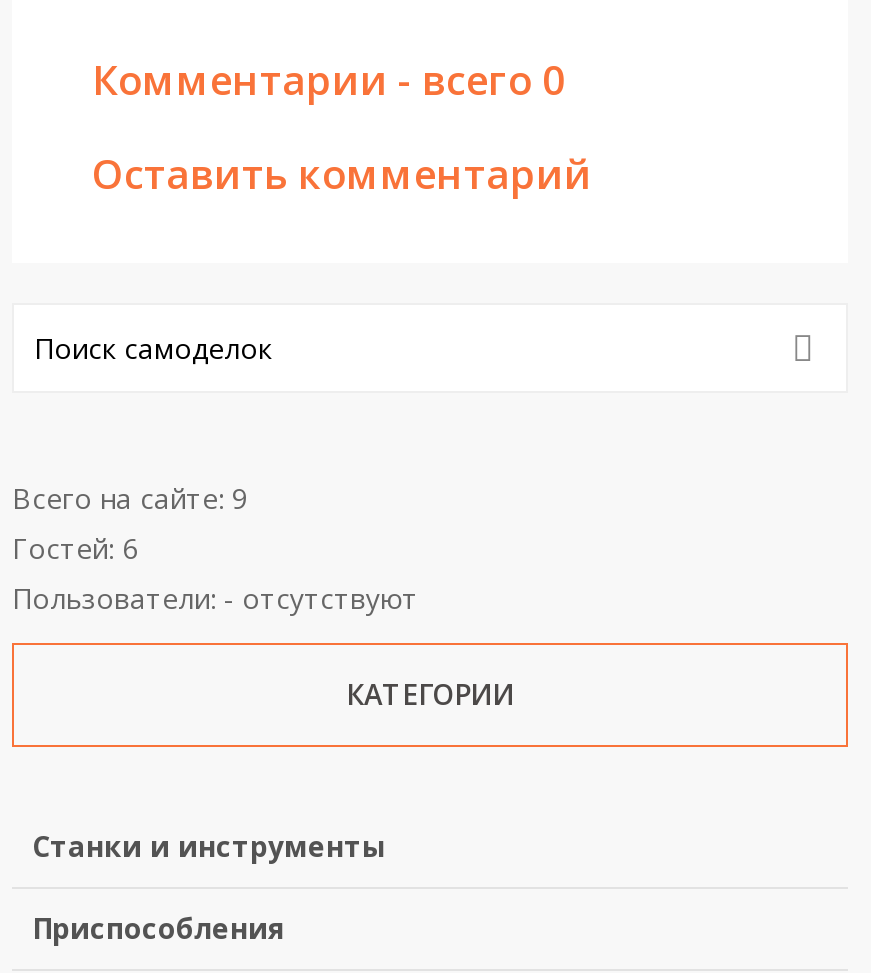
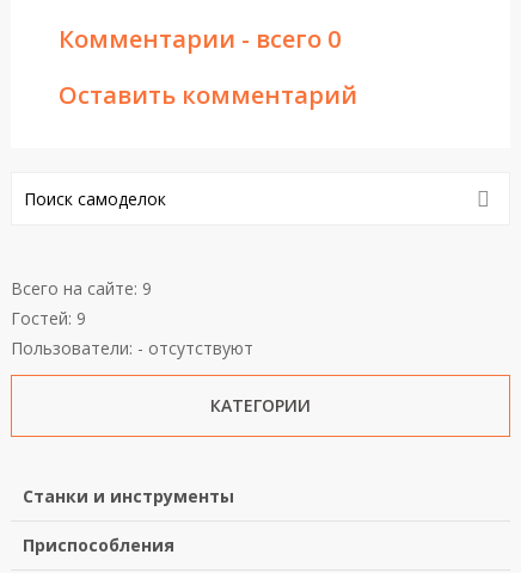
- Гостей: 6
+ Гостей: 9
